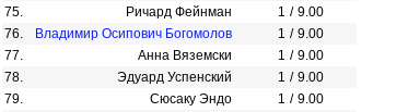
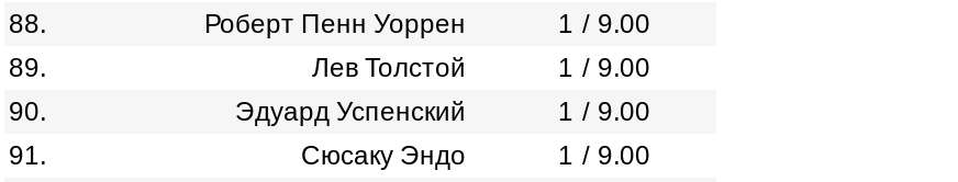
- 75.
- Ричард Фейнман
+ 88.
+ Роберт Пенн Уоррен

- 76.
- Владимир Осипович Богомолов
+ 89.
+ Лев Толстой

- 77.
- Анна Вяземски
- 1 / 9.00
- 78.
+ 90.

- 79.
+ 91.
